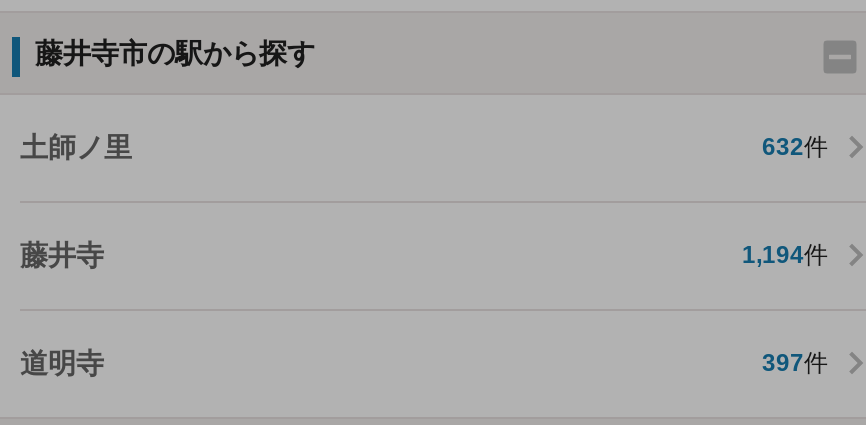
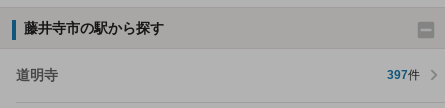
- 土師ノ里
- 632件
- 藤井寺
- 1,194件
